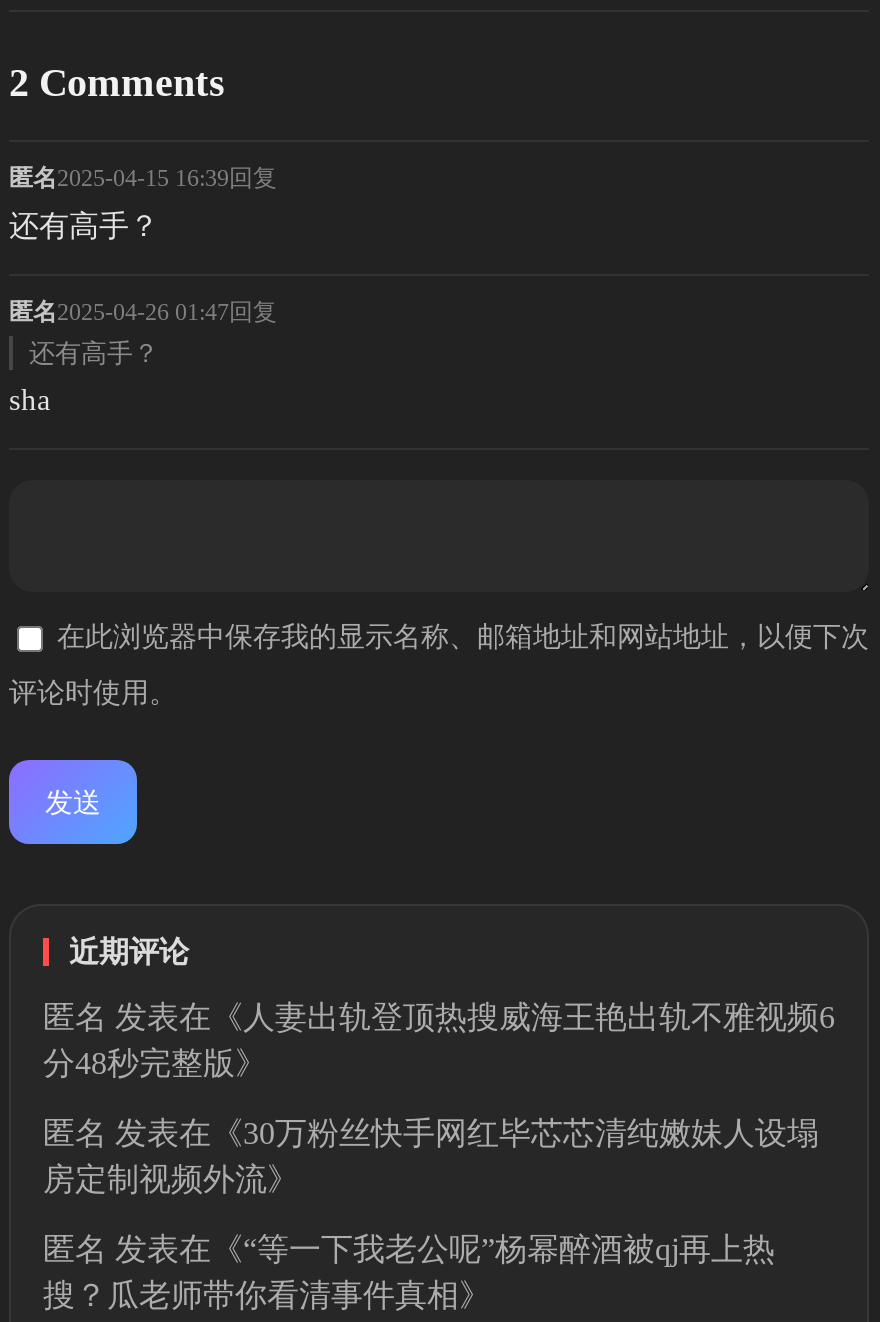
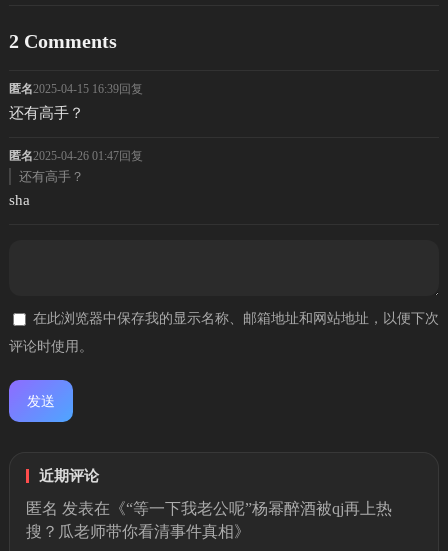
- 匿名发表在《人妻出轨登顶热搜威海王艳出轨不雅视频6
- 分48秒完整版》
- 匿名发表在《30万粉丝快手网红毕芯芯清纯嫩妹人设塌
- 房定制视频外流》
